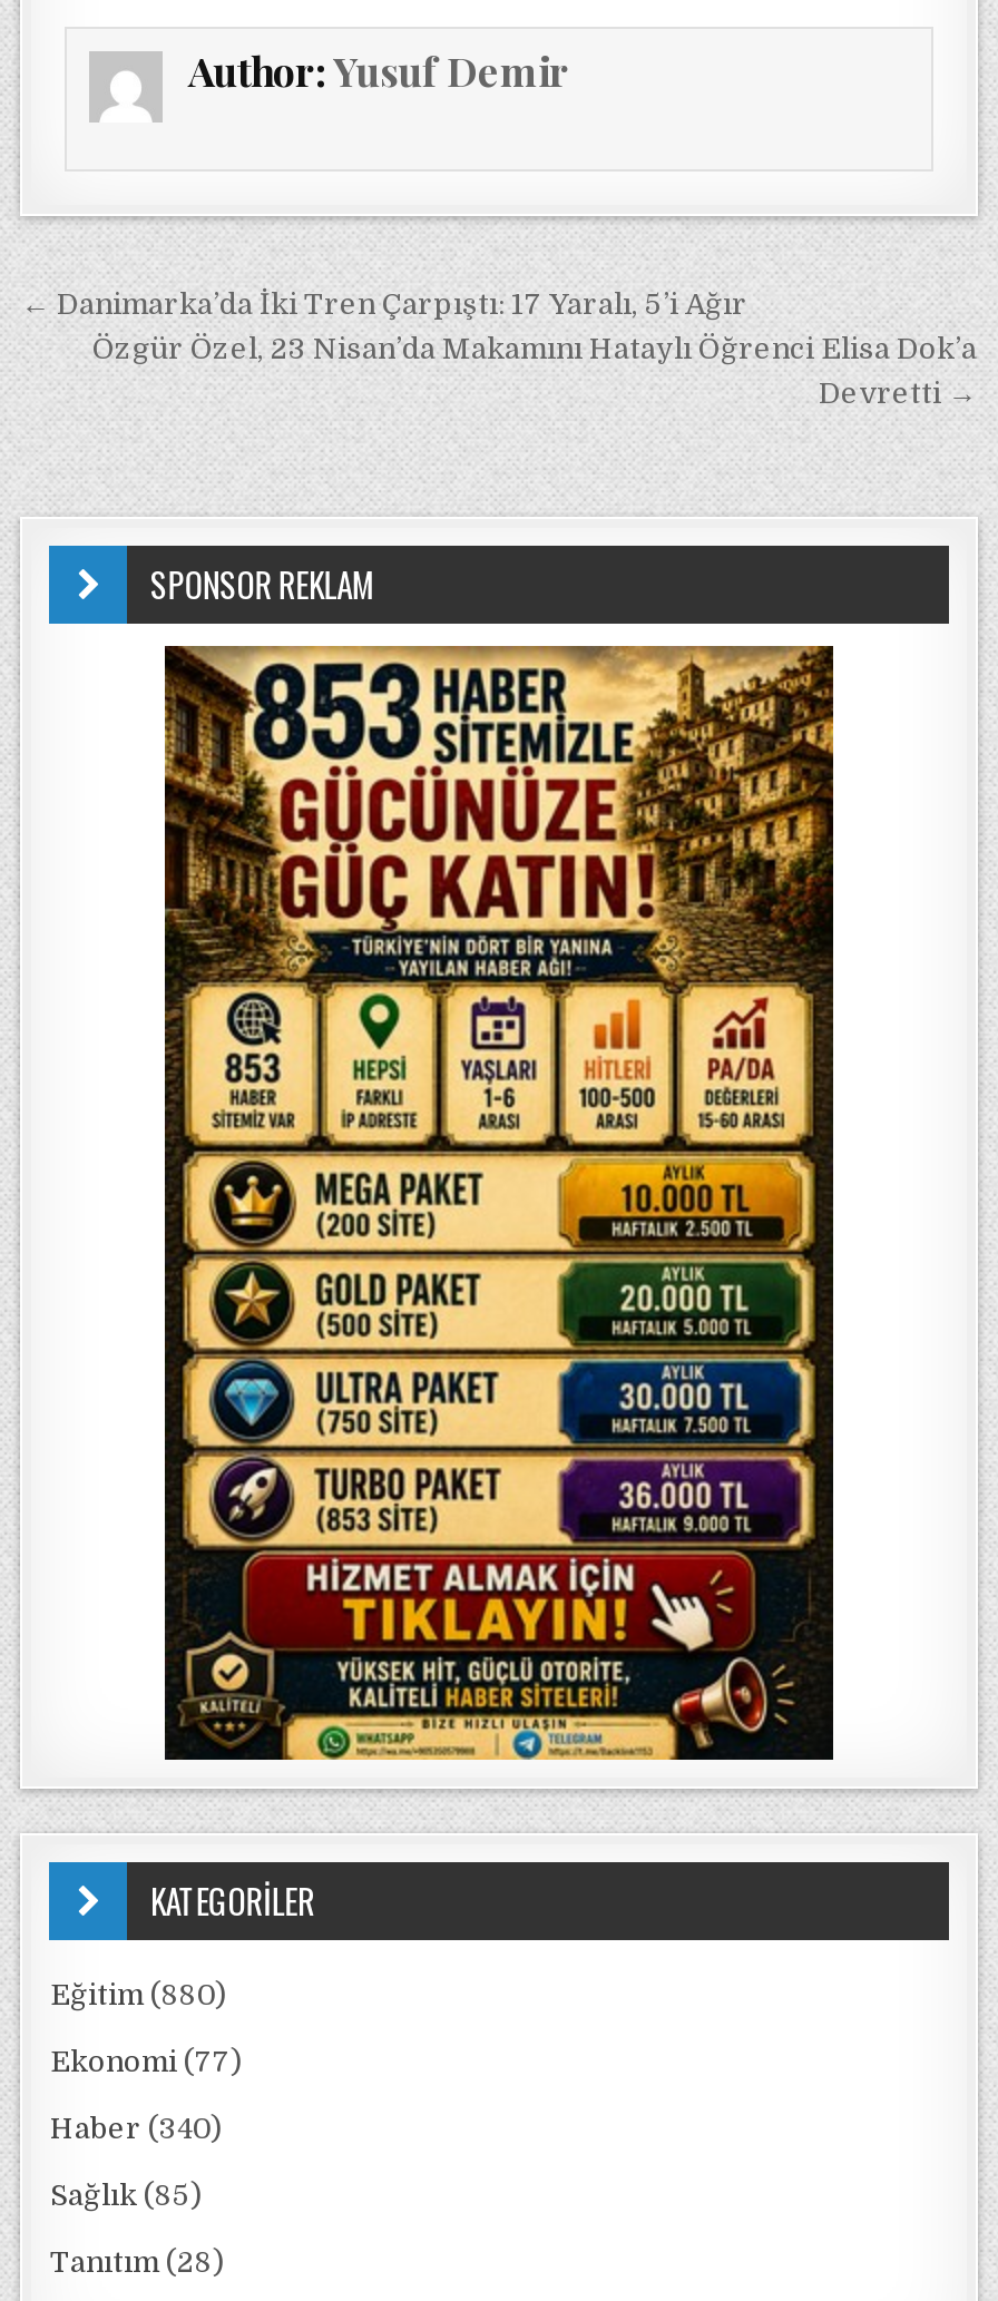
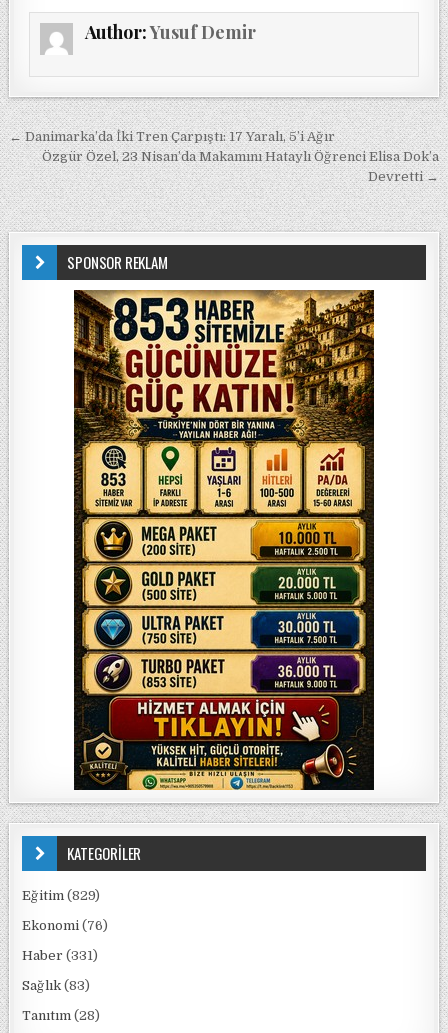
- Eğitim (880)
+ Eğitim (829)

- Ekonomi (77)
+ Ekonomi (76)

- Haber (340)
+ Haber (331)

- Sağlık (85)
+ Sağlık (83)
